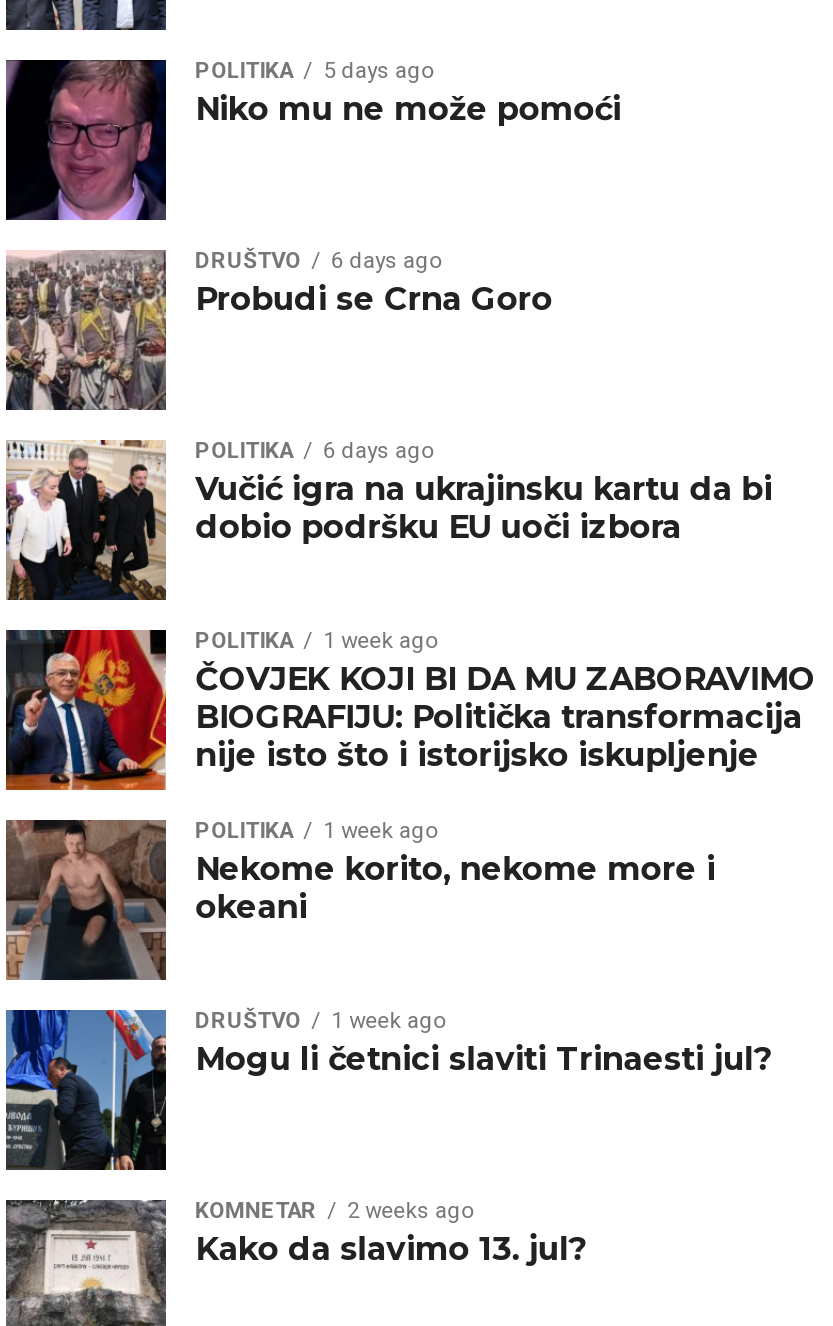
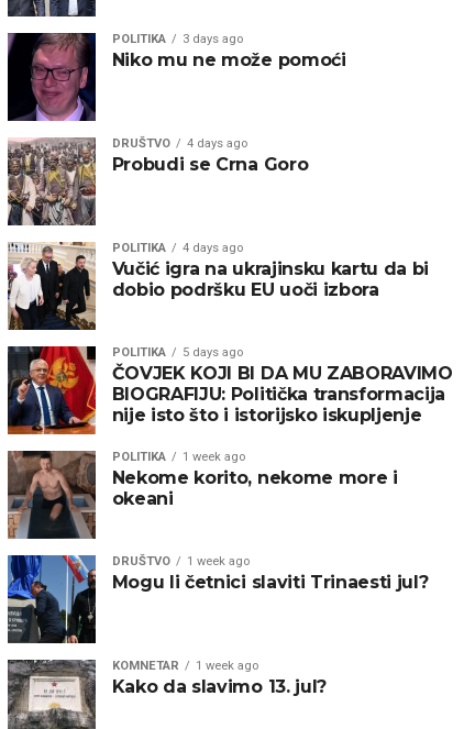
- POLITIKA 5 days ago
+ POLITIKA 3 days ago

- DRUŠTVO 6 days ago
+ DRUŠTVO 4 days ago

- POLITIKA 6 days ago
+ POLITIKA 4 days ago

- POLITIKA 1 week ago
+ POLITIKA 5 days ago

- KOMNETAR 2 weeks ago
+ KOMNETAR 1 week ago
